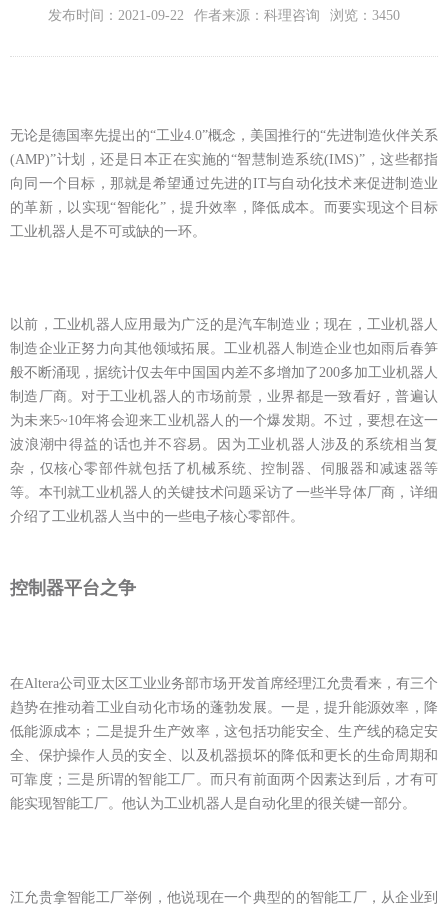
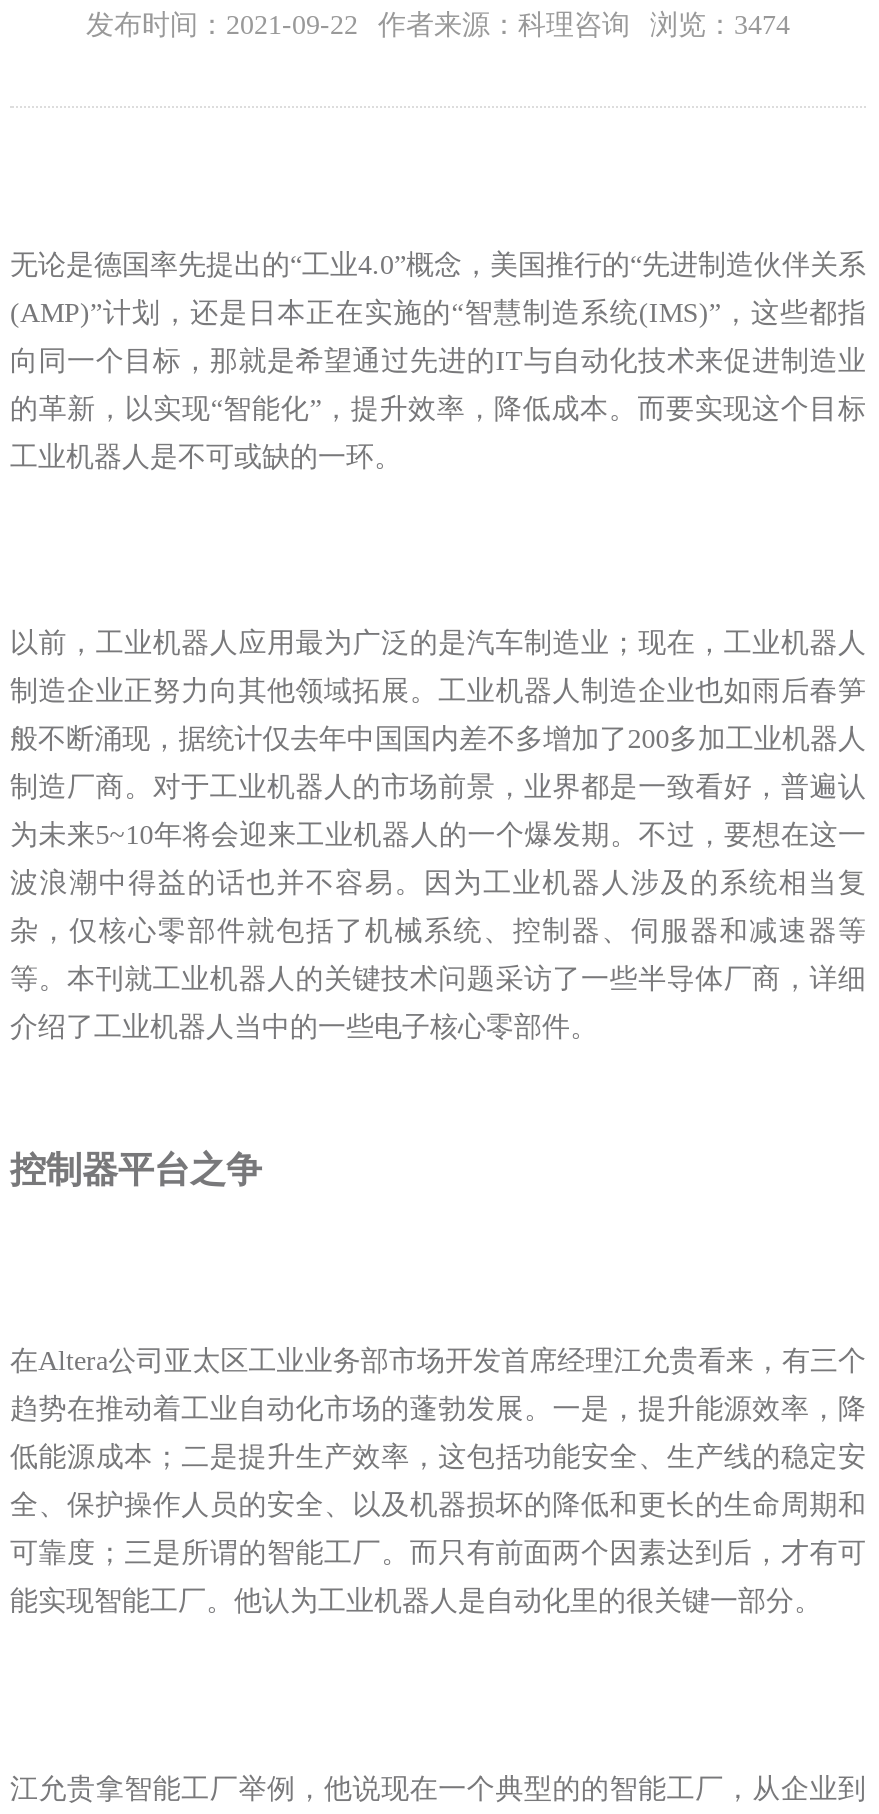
- 发布时间：2021-09-22 作者来源：科理咨询 浏览：3450
+ 发布时间：2021-09-22 作者来源：科理咨询 浏览：3474
